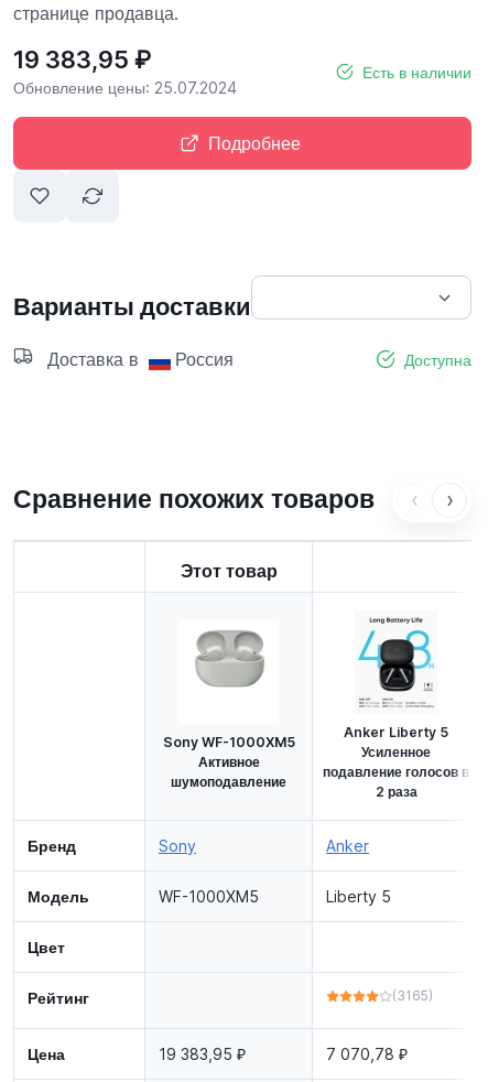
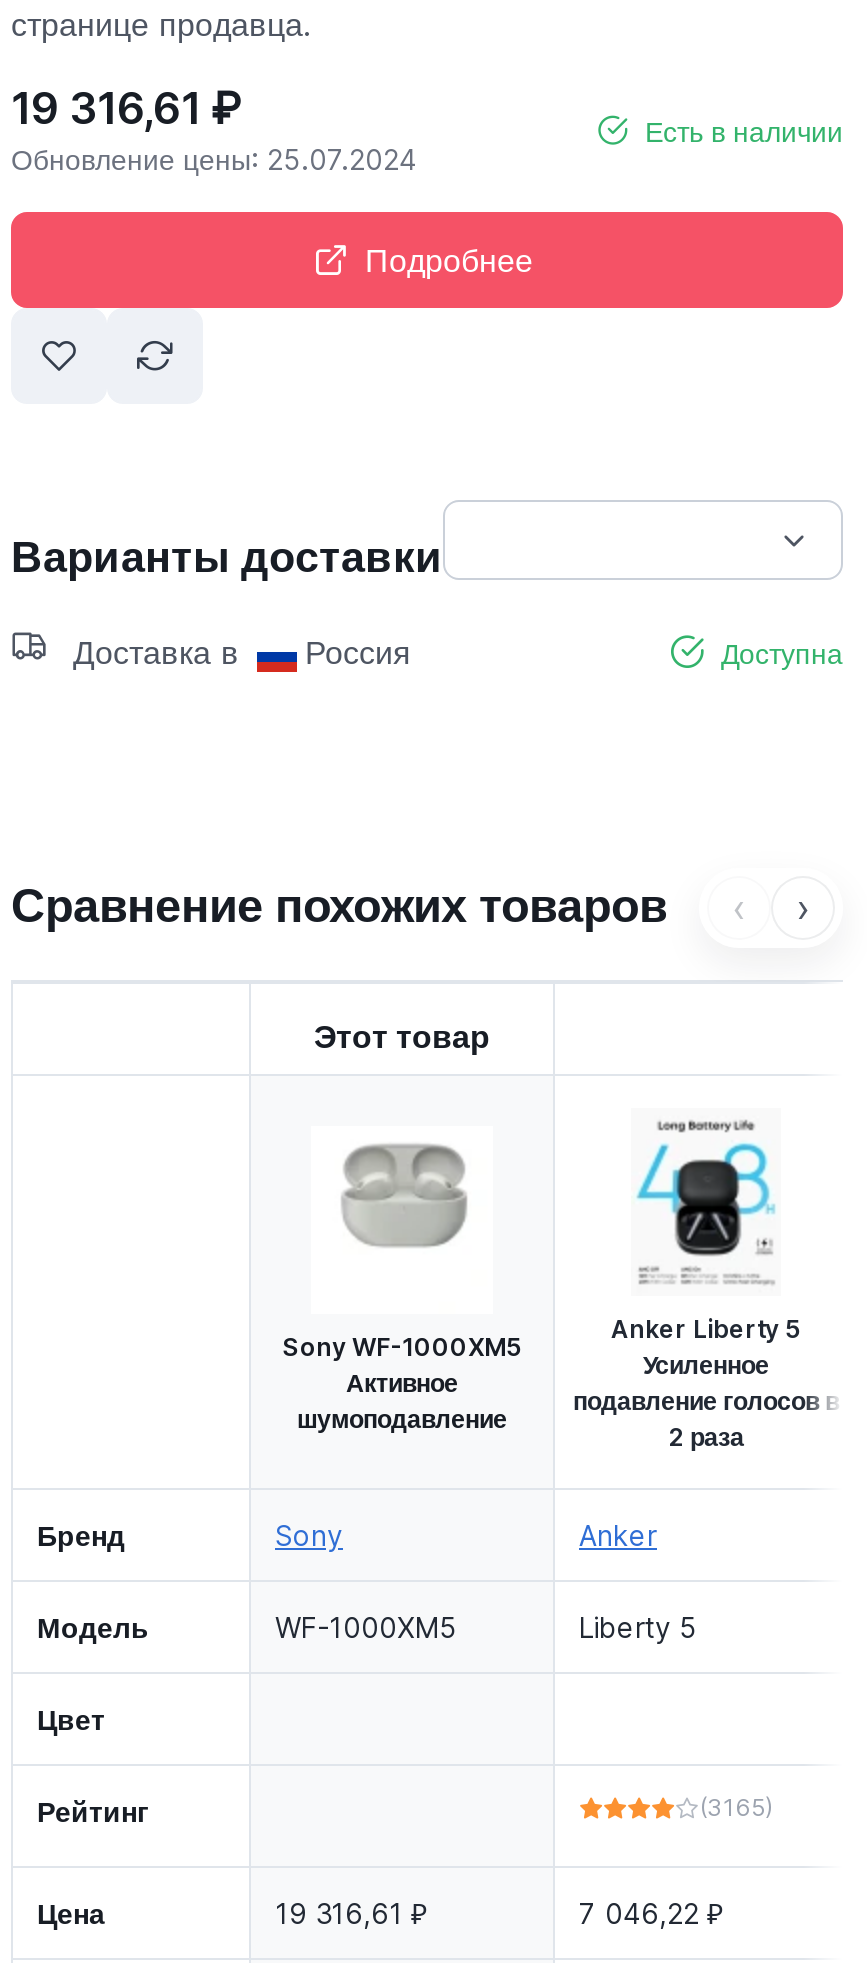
- 19 383,95 ₽
+ 19 316,61 ₽

- 19 383,95 ₽
+ 19 316,61 ₽

- 7 070,78 ₽
+ 7 046,22 ₽
